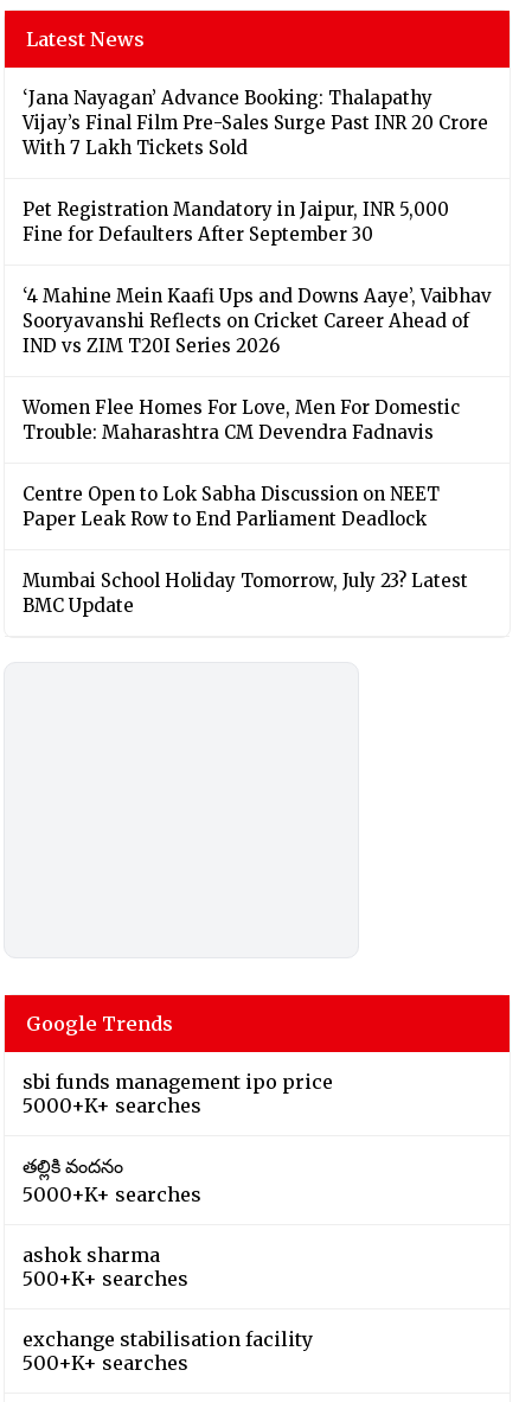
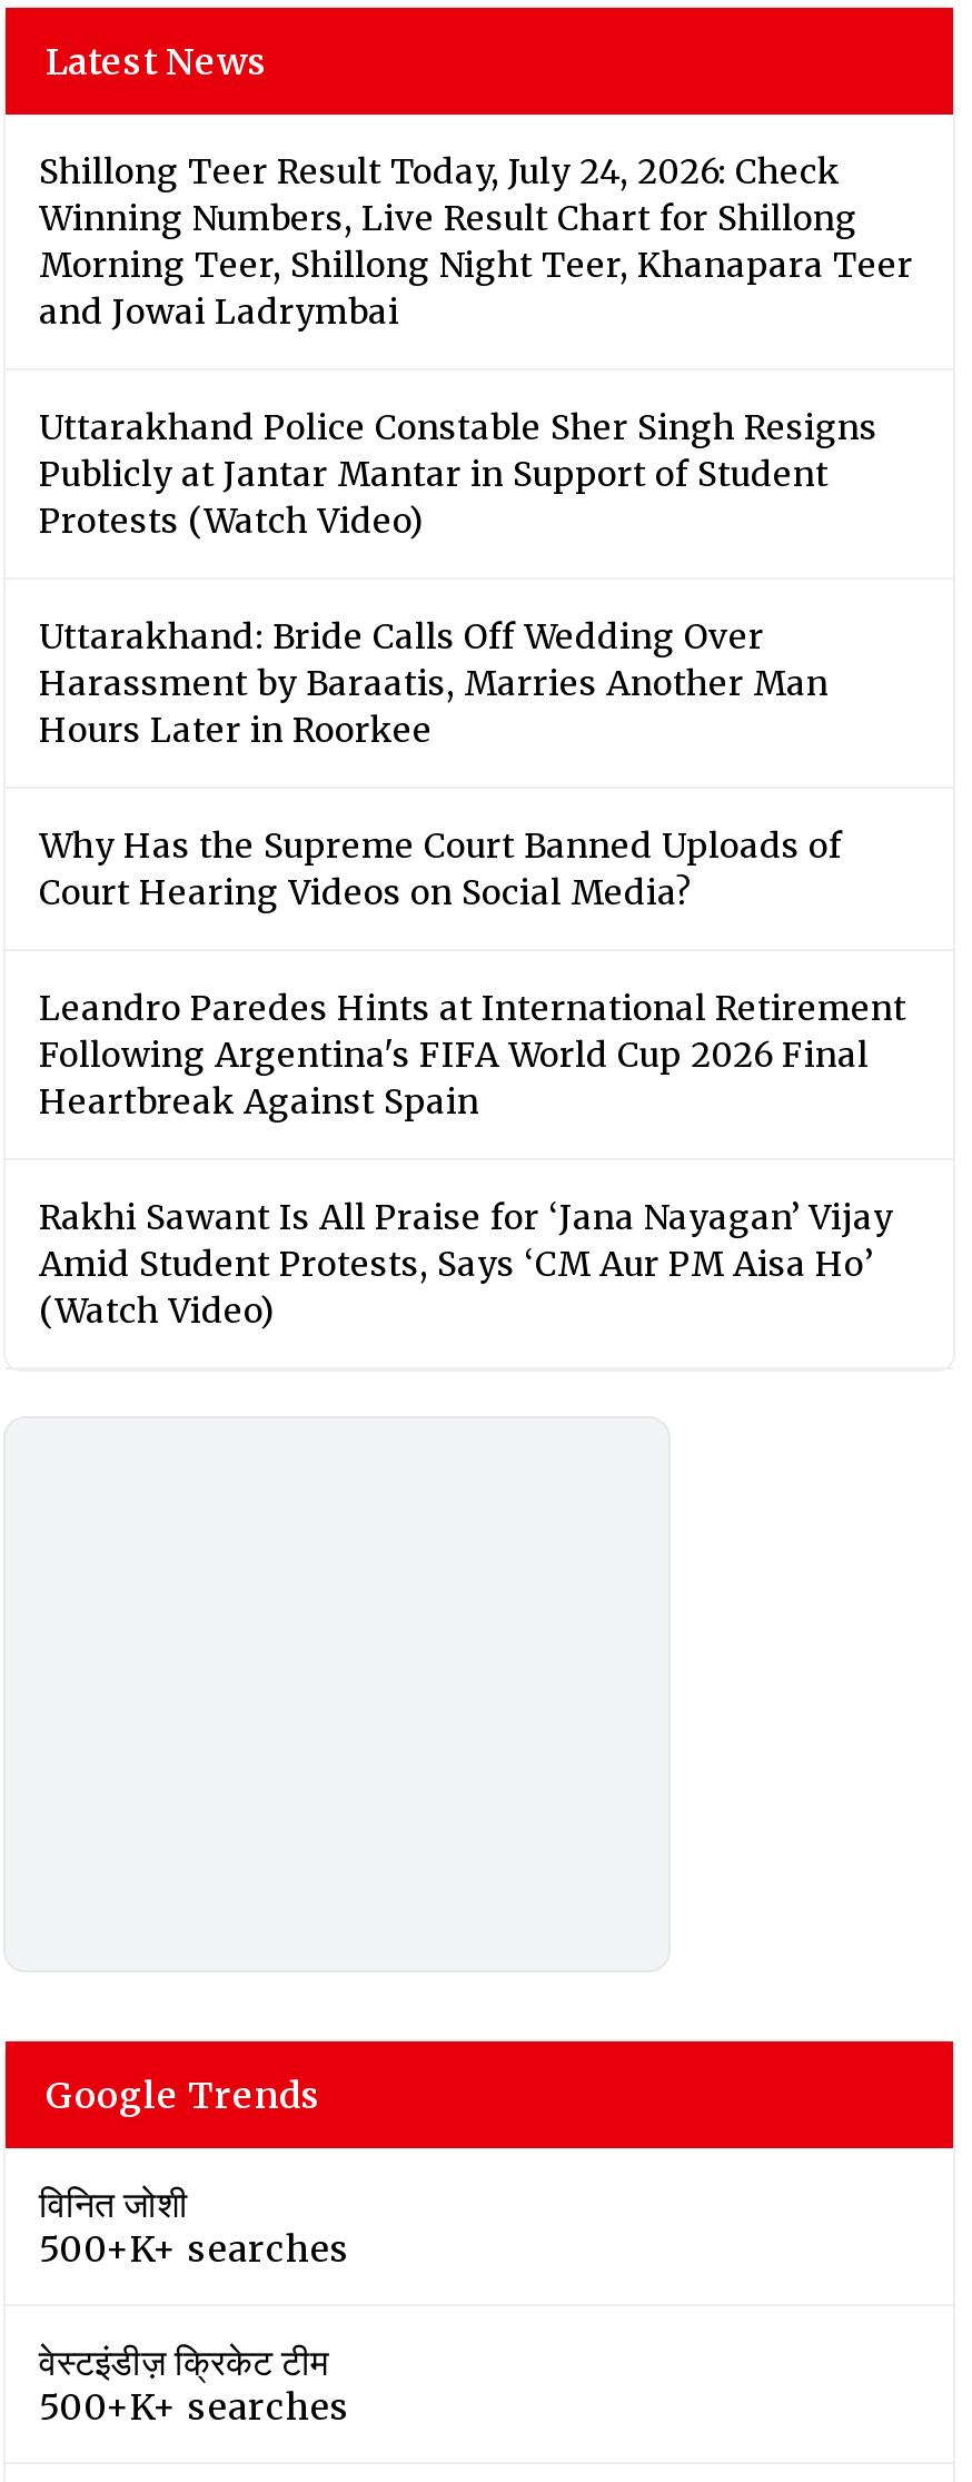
- ‘Jana Nayagan’ Advance Booking: Thalapathy
- Vijay’s Final Film Pre-Sales Surge Past INR 20 Crore
- With 7 Lakh Tickets Sold
+ Shillong Teer Result Today, July 24, 2026: Check
+ Winning Numbers, Live Result Chart for Shillong
+ Morning Teer, Shillong Night Teer, Khanapara Teer
+ and Jowai Ladrymbai

- Pet Registration Mandatory in Jaipur, INR 5,000
- Fine for Defaulters After September 30
+ Uttarakhand Police Constable Sher Singh Resigns
+ Publicly at Jantar Mantar in Support of Student
+ Protests (Watch Video)

- ‘4 Mahine Mein Kaafi Ups and Downs Aaye’, Vaibhav
- Sooryavanshi Reflects on Cricket Career Ahead of
- IND vs ZIM T20I Series 2026
+ Uttarakhand: Bride Calls Off Wedding Over
+ Harassment by Baraatis, Marries Another Man
+ Hours Later in Roorkee

- Women Flee Homes For Love, Men For Domestic
- Trouble: Maharashtra CM Devendra Fadnavis
+ Why Has the Supreme Court Banned Uploads of
+ Court Hearing Videos on Social Media?

- Centre Open to Lok Sabha Discussion on NEET
- Paper Leak Row to End Parliament Deadlock
+ Leandro Paredes Hints at International Retirement
+ Following Argentina's FIFA World Cup 2026 Final
+ Heartbreak Against Spain

- Mumbai School Holiday Tomorrow, July 23? Latest
- BMC Update
+ Rakhi Sawant Is All Praise for ‘Jana Nayagan’ Vijay
+ Amid Student Protests, Says ‘CM Aur PM Aisa Ho’
+ (Watch Video)

moved down: Google Trends

- sbi funds management ipo price
- 5000+K+ searches
- తల్లికి వందనం
- 5000+K+ searches
- ashok sharma
+ विनित जोशी

- exchange stabilisation facility
+ वेस्टइंडीज़ क्रिकेट टीम
